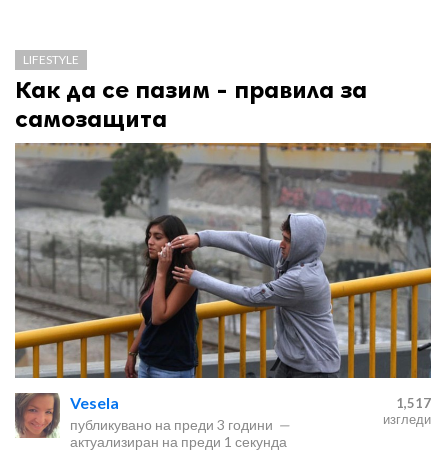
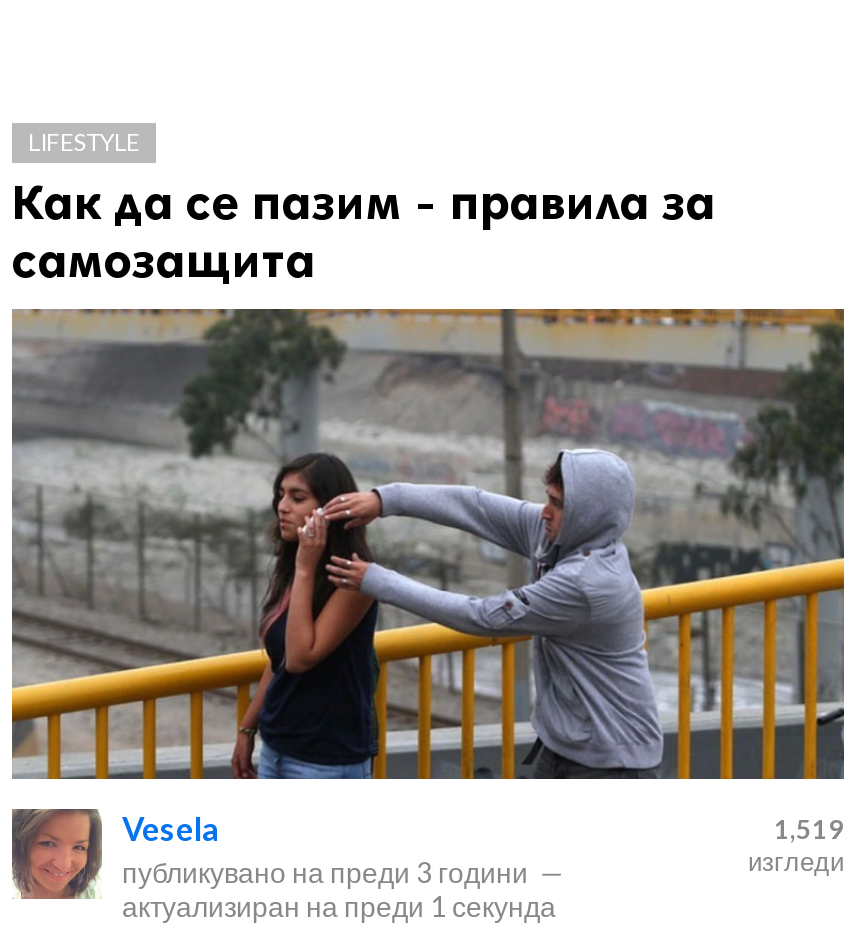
- 1,517
+ 1,519
